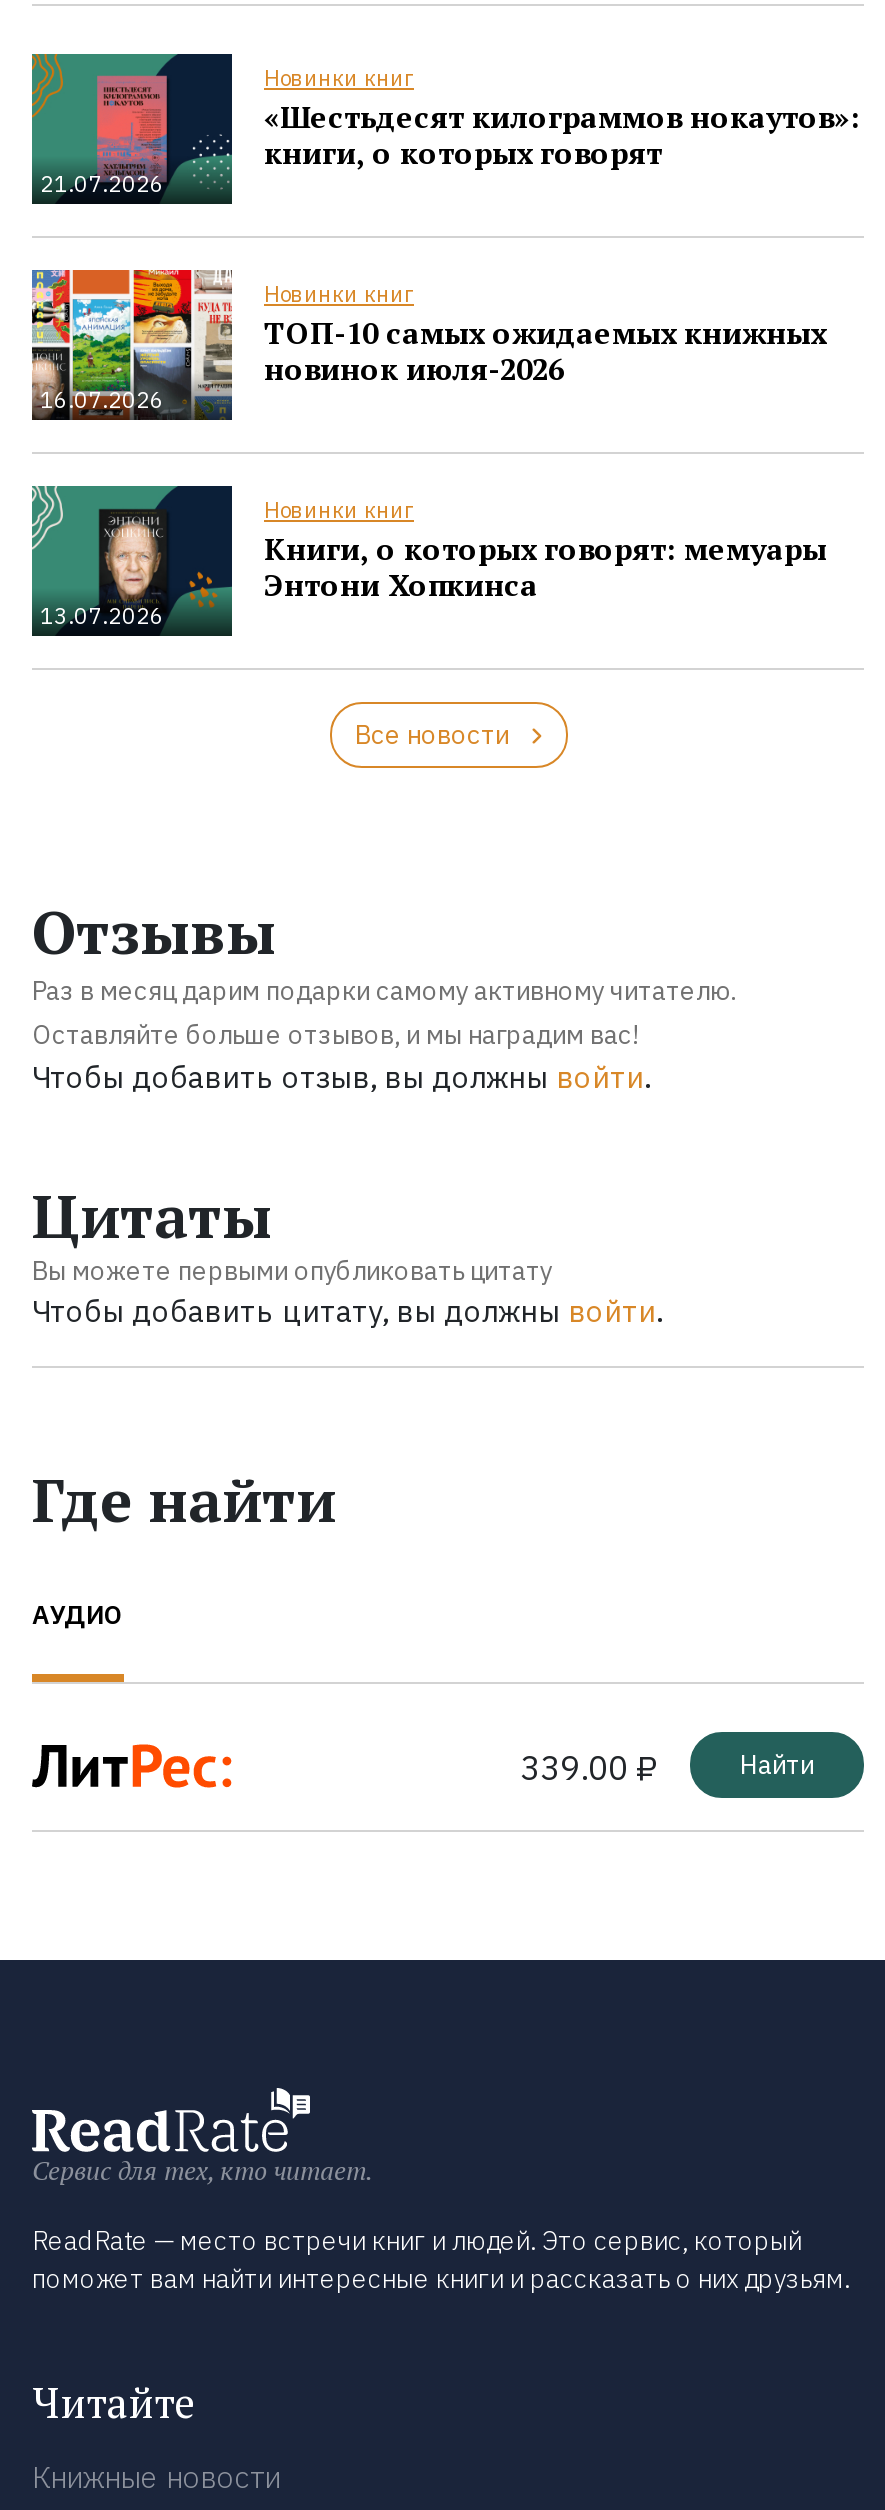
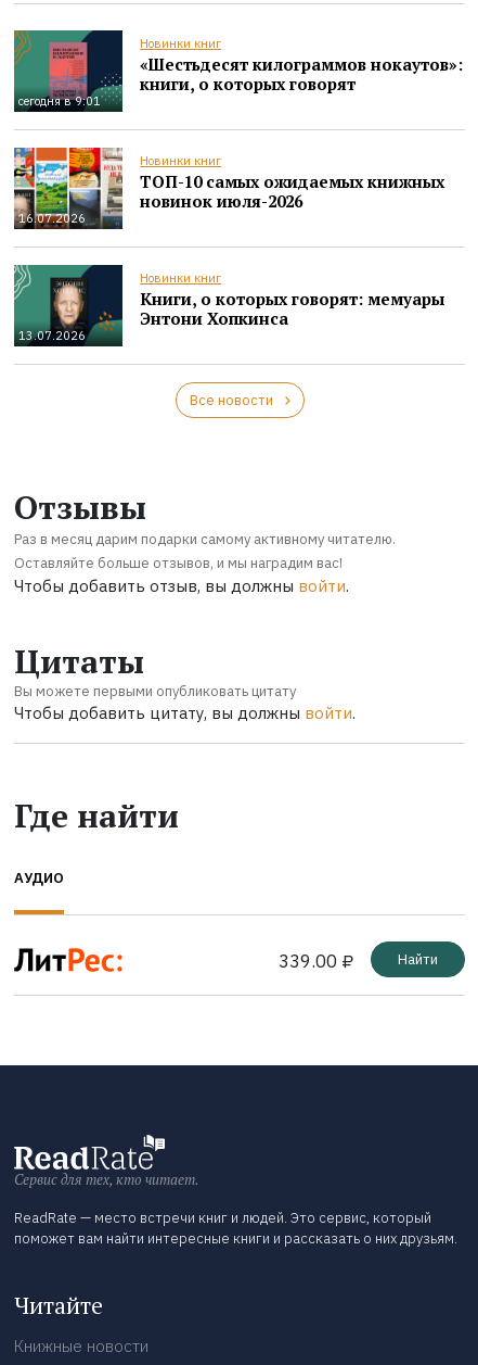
- 21.07.2026
+ сегодня в 9:01
